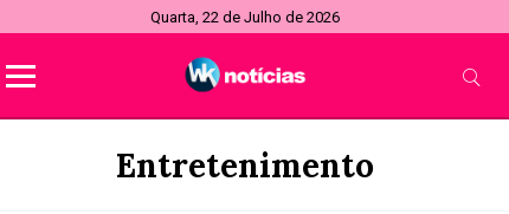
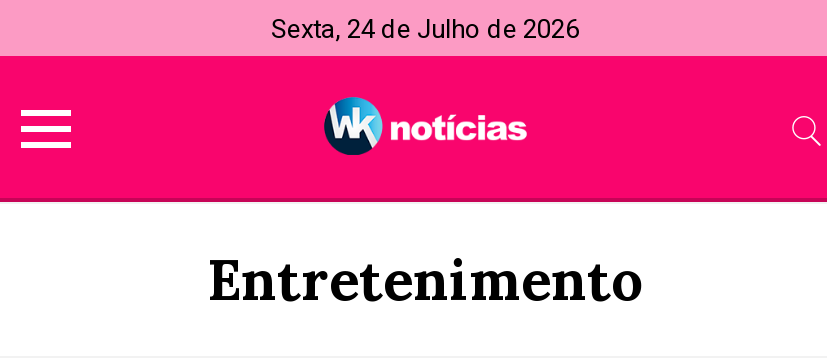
- Quarta, 22 de Julho de 2026
+ Sexta, 24 de Julho de 2026
